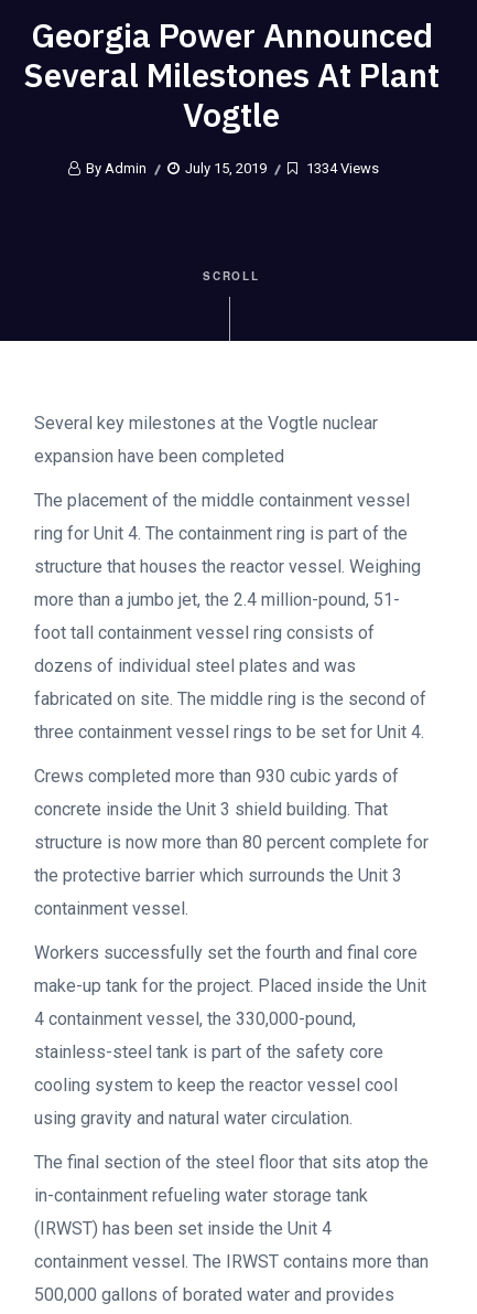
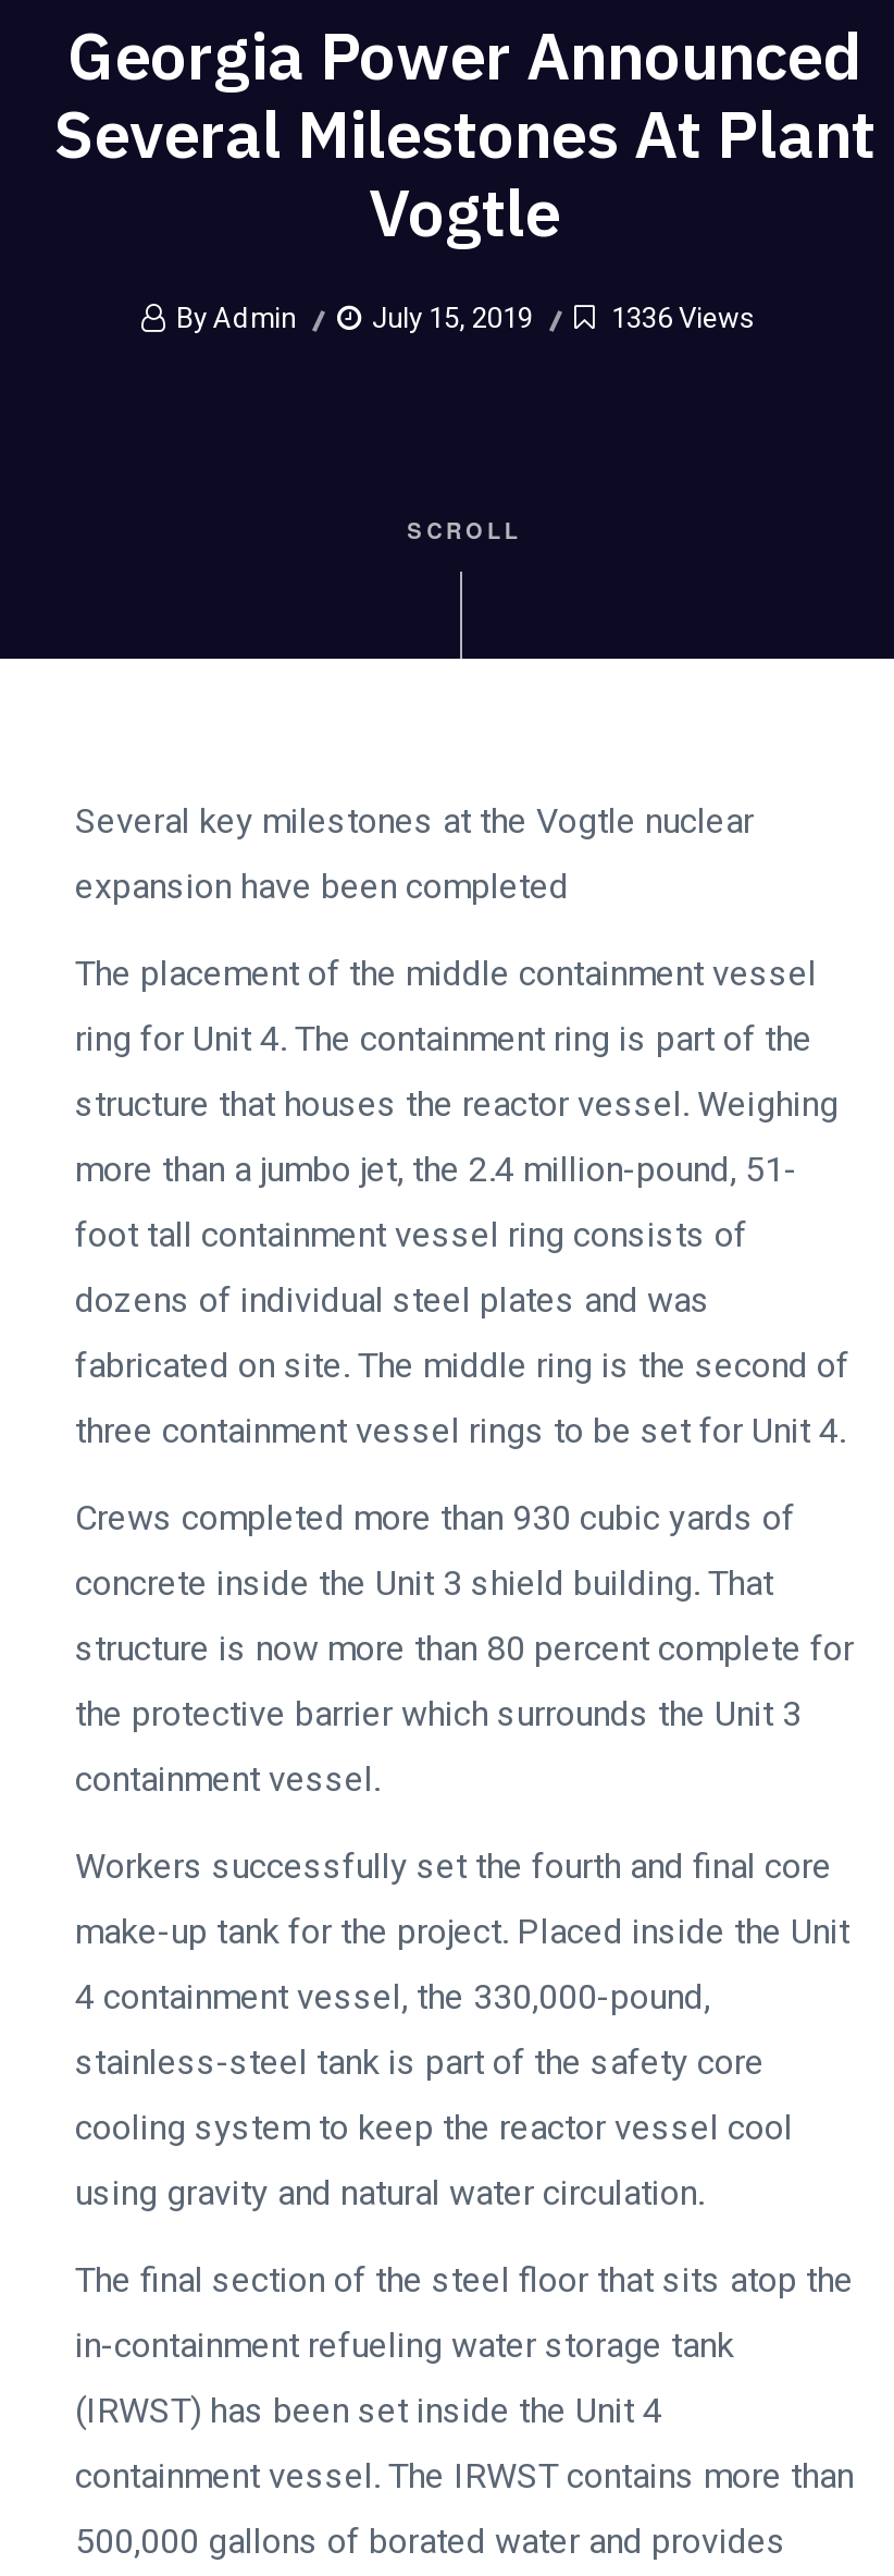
- 1334 Views
+ 1336 Views
